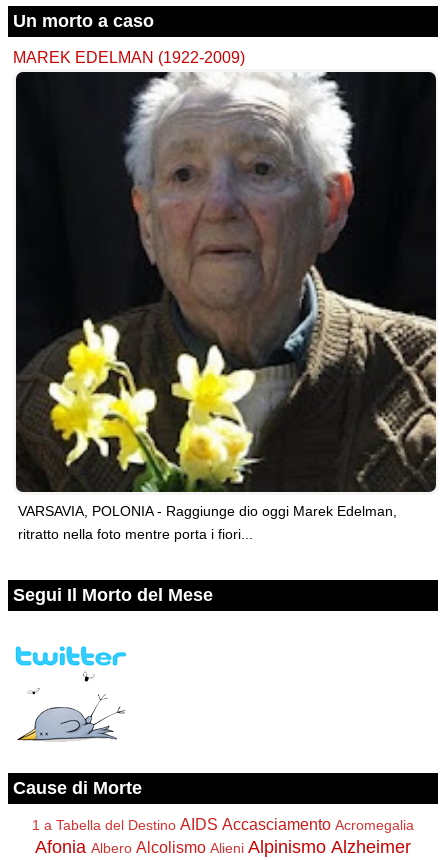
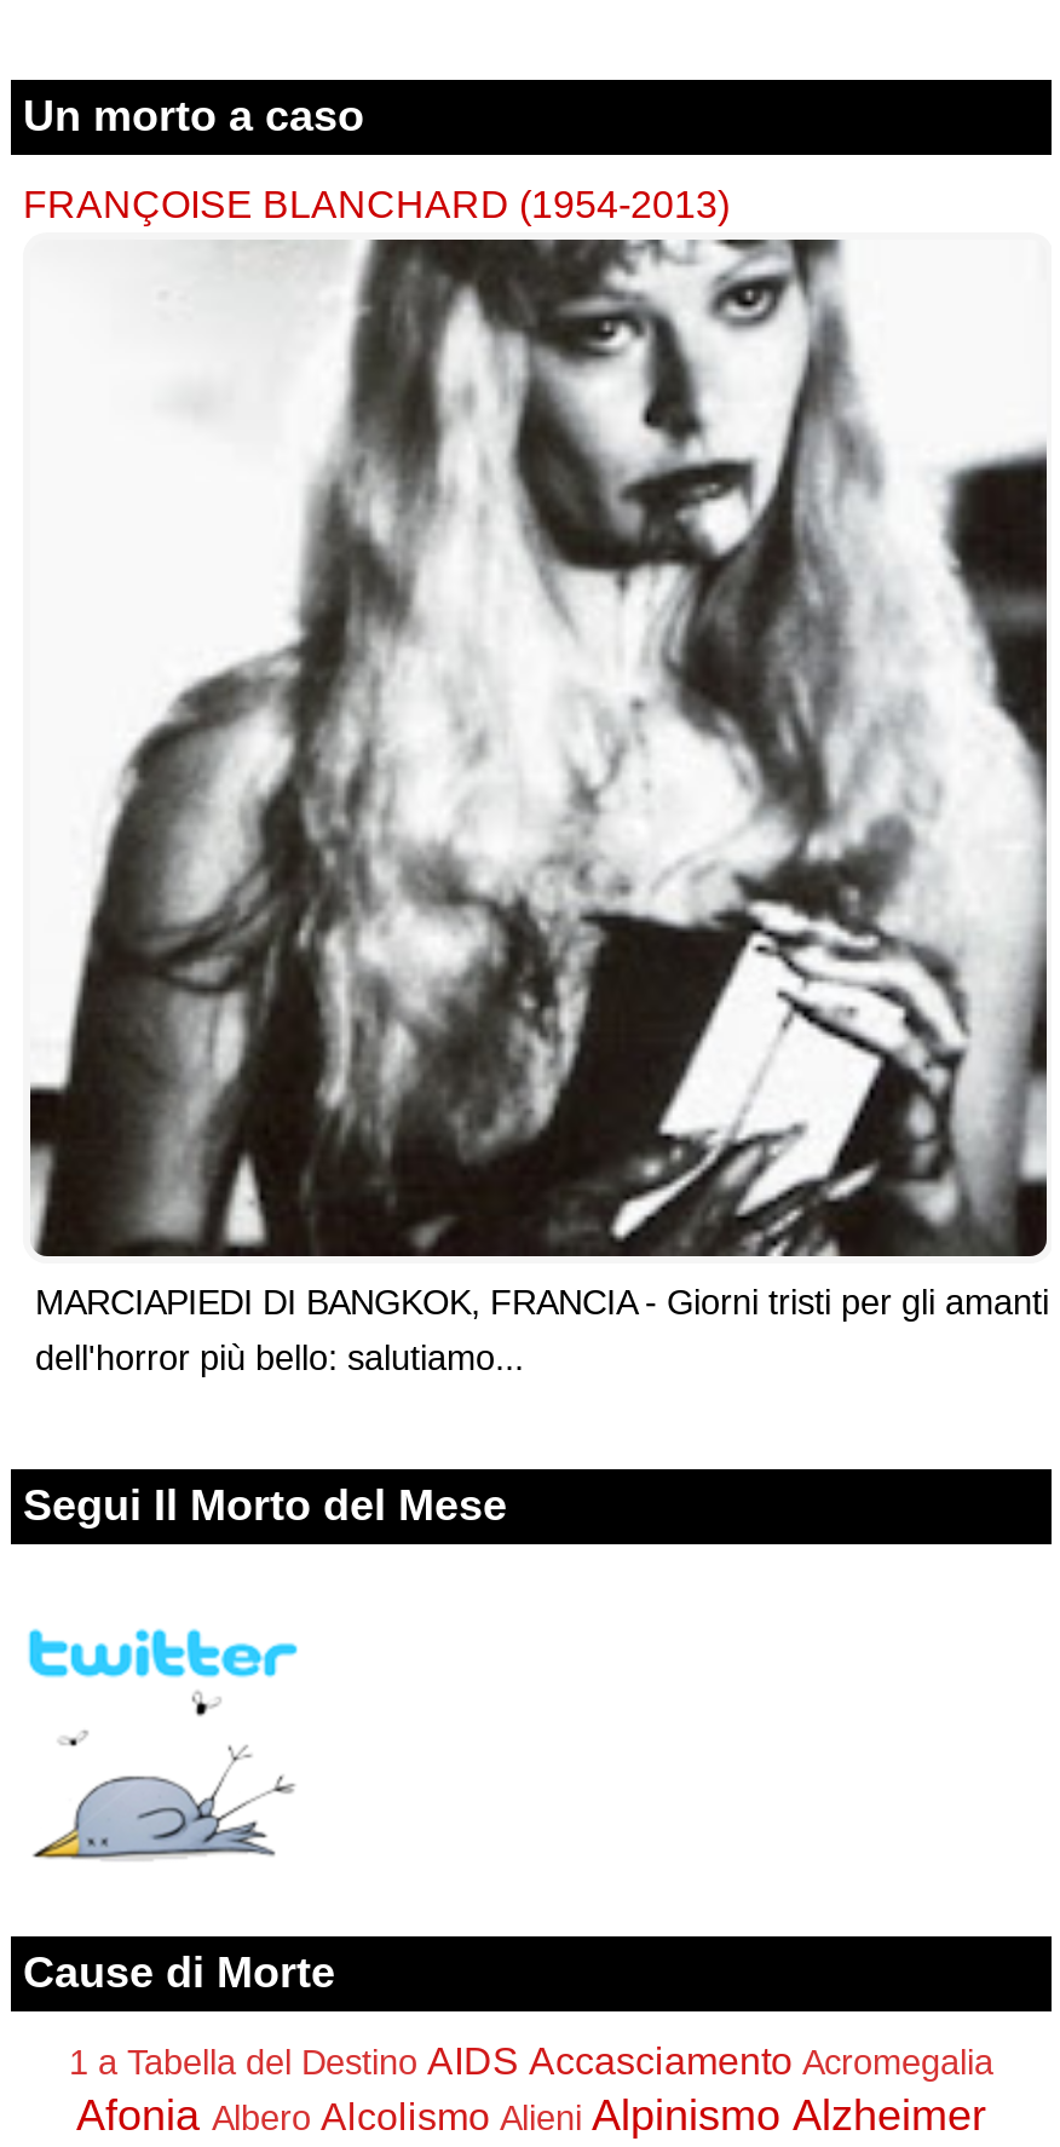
- MAREK EDELMAN (1922-2009)
+ FRANÇOISE BLANCHARD (1954-2013)

- [image]
- VARSAVIA, POLONIA - Raggiunge dio oggi Marek Edelman,
- ritratto nella foto mentre porta i fiori...
+ [image]
+ MARCIAPIEDI DI BANGKOK, FRANCIA - Giorni tristi per gli amanti
+ dell'horror più bello: salutiamo...
